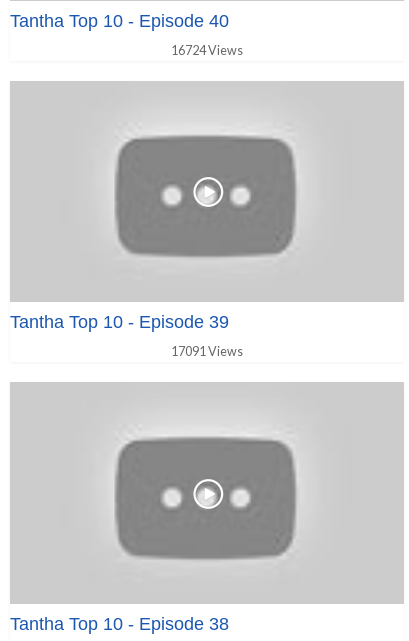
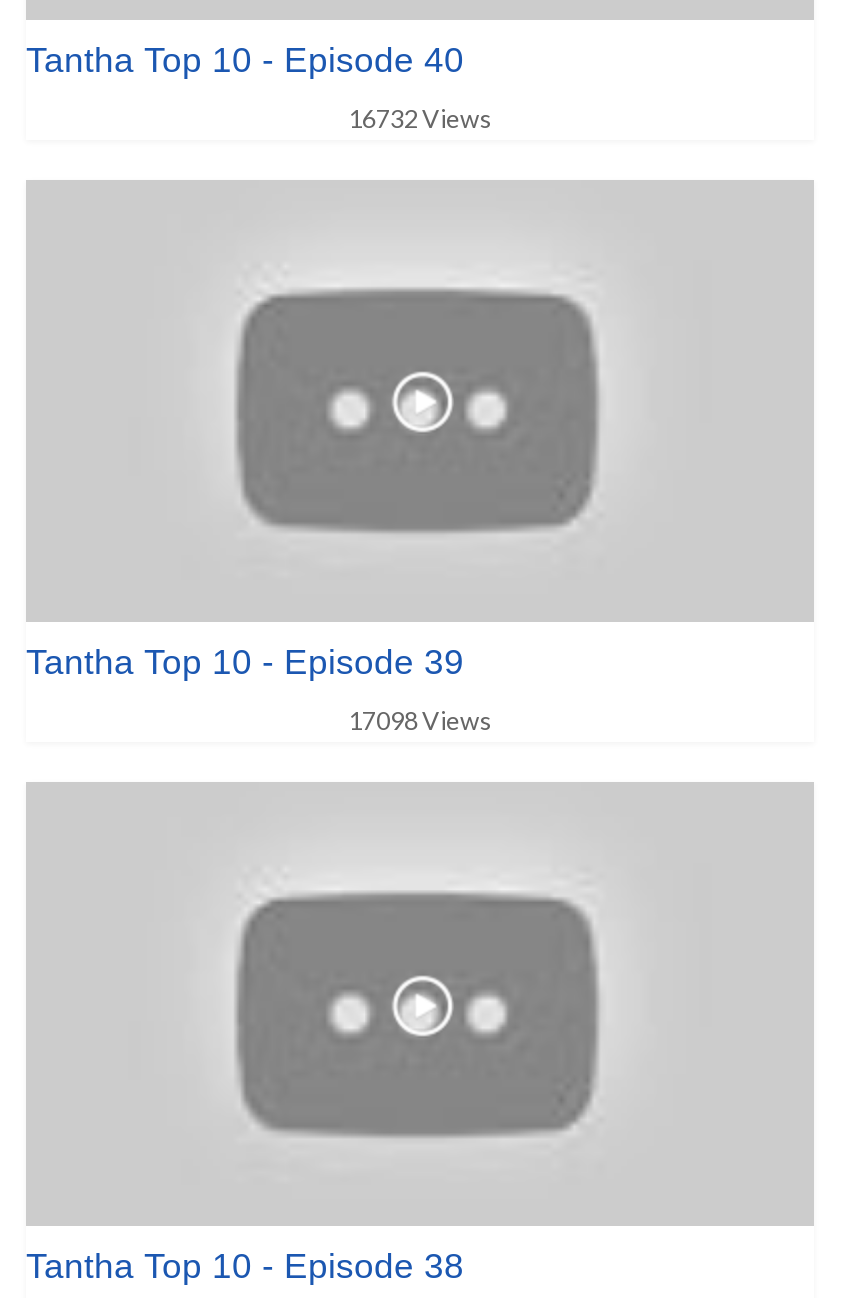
- 16724 Views
+ 16732 Views

- 17091 Views
+ 17098 Views
